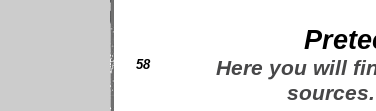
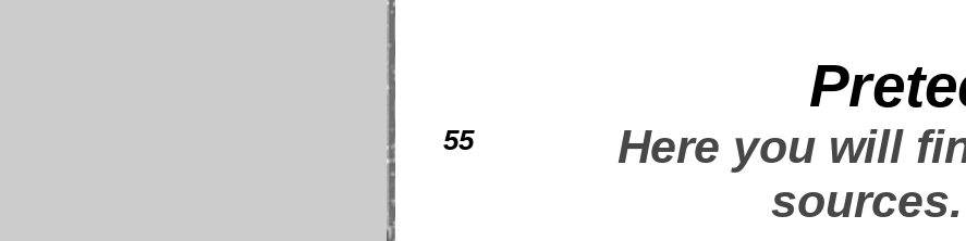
- 58
+ 55
